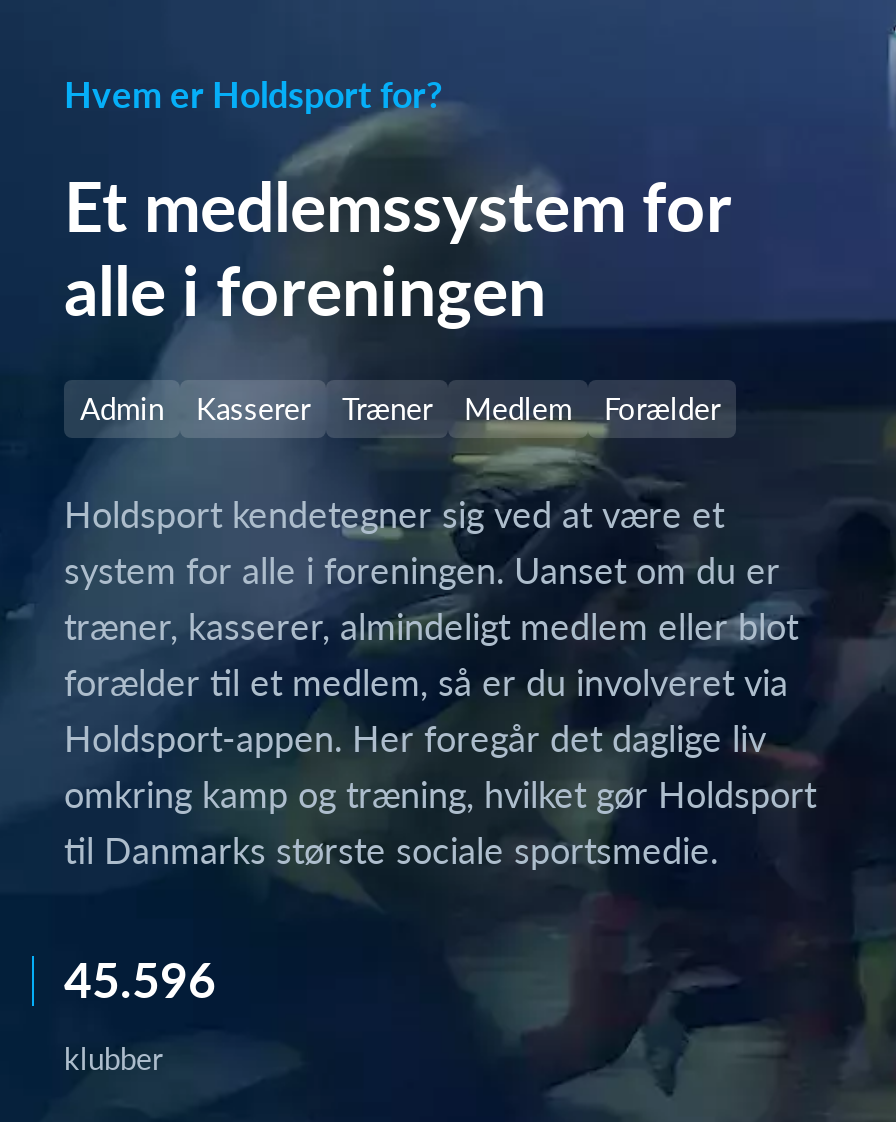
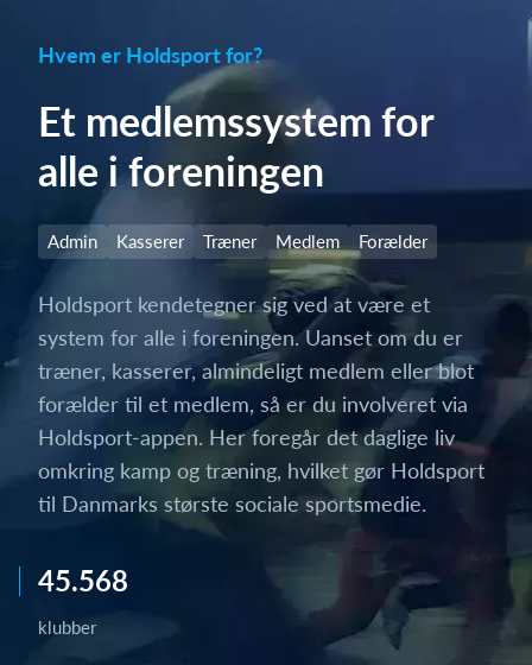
- 45.596
+ 45.568
